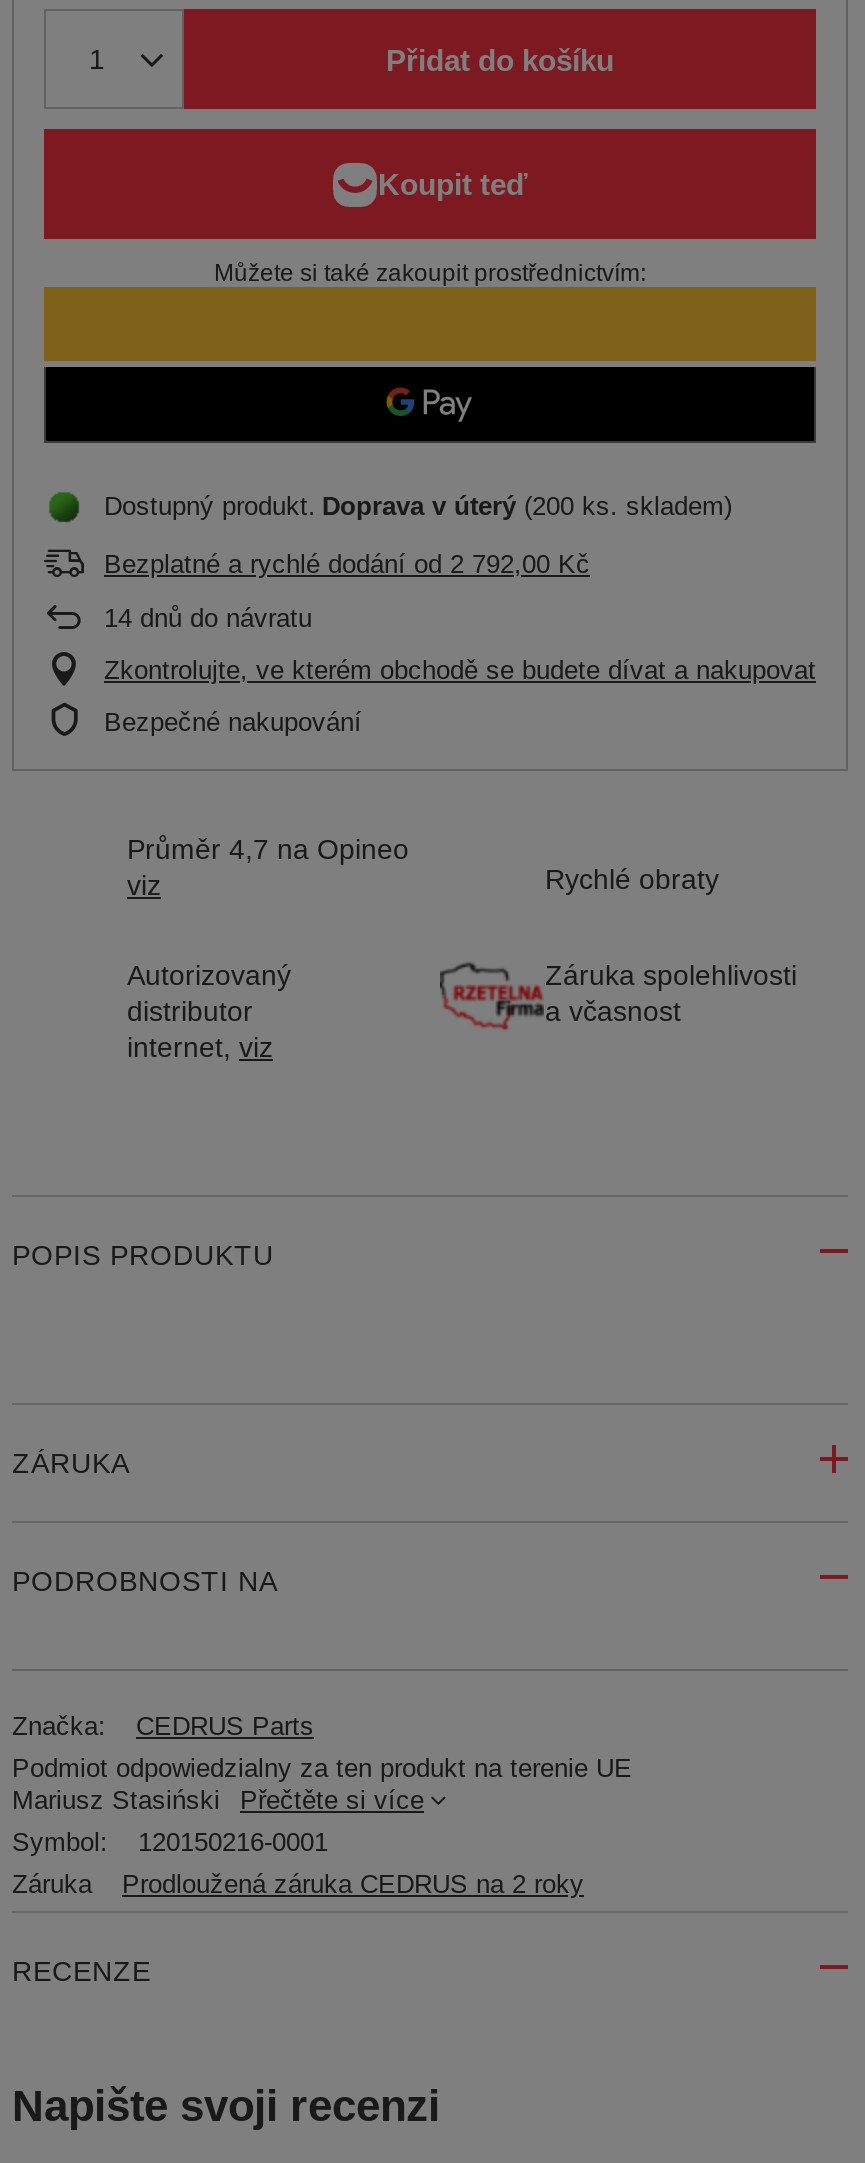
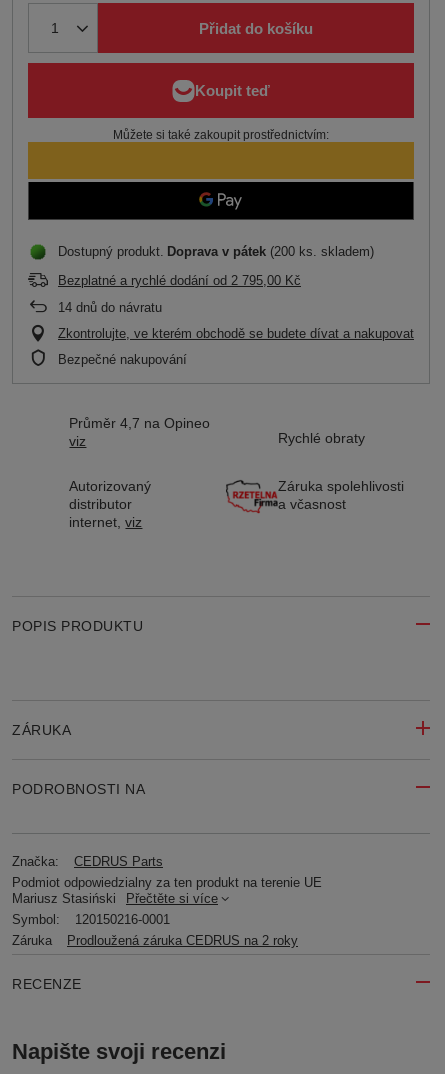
- Dostupný produkt Doprava v úterý (200 ks. skladem)
+ Dostupný produkt Doprava v pátek (200 ks. skladem)

- Bezplatné a rychlé dodání od 2 792,00 Kč
+ Bezplatné a rychlé dodání od 2 795,00 Kč
